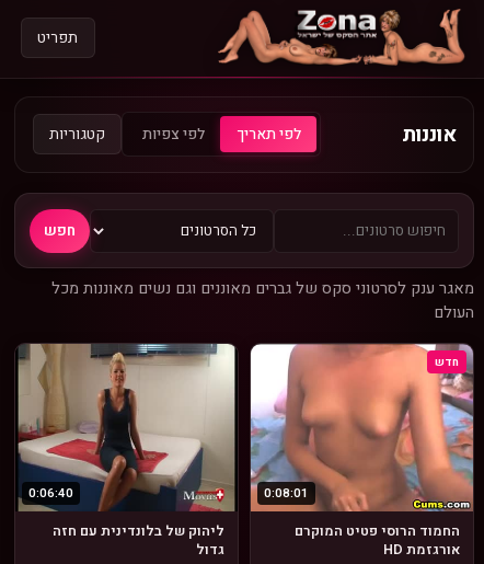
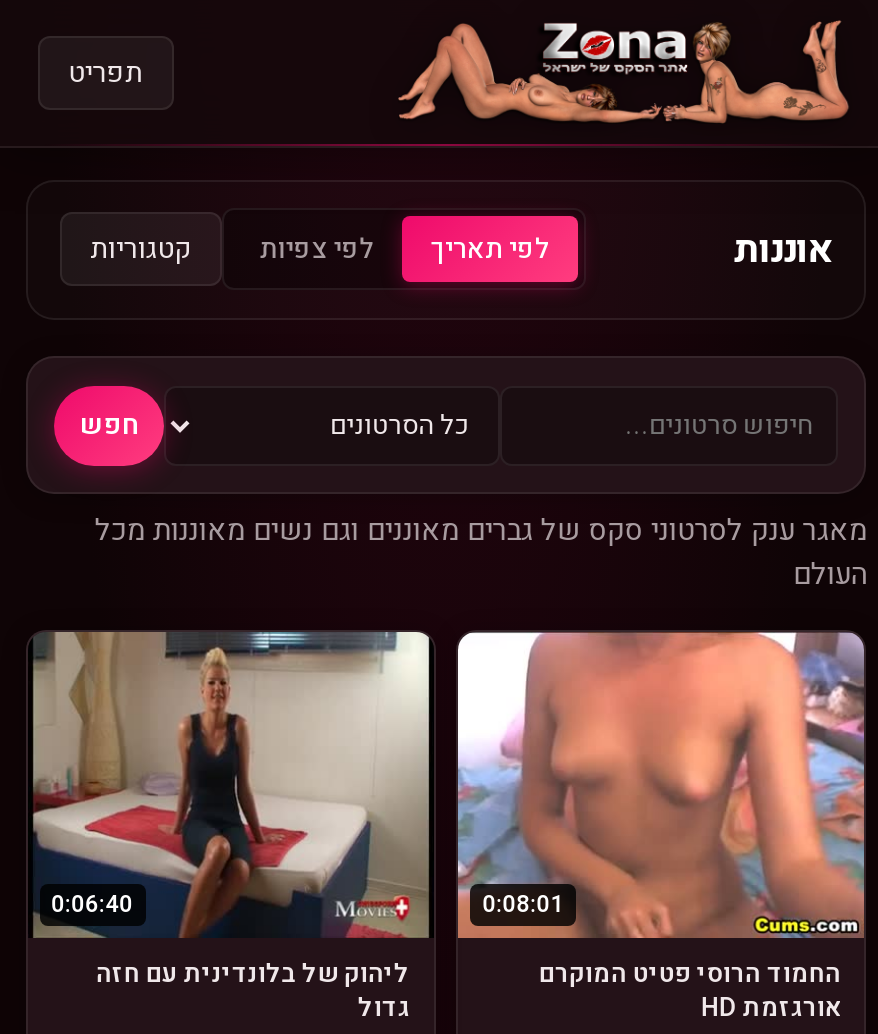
- חדש
